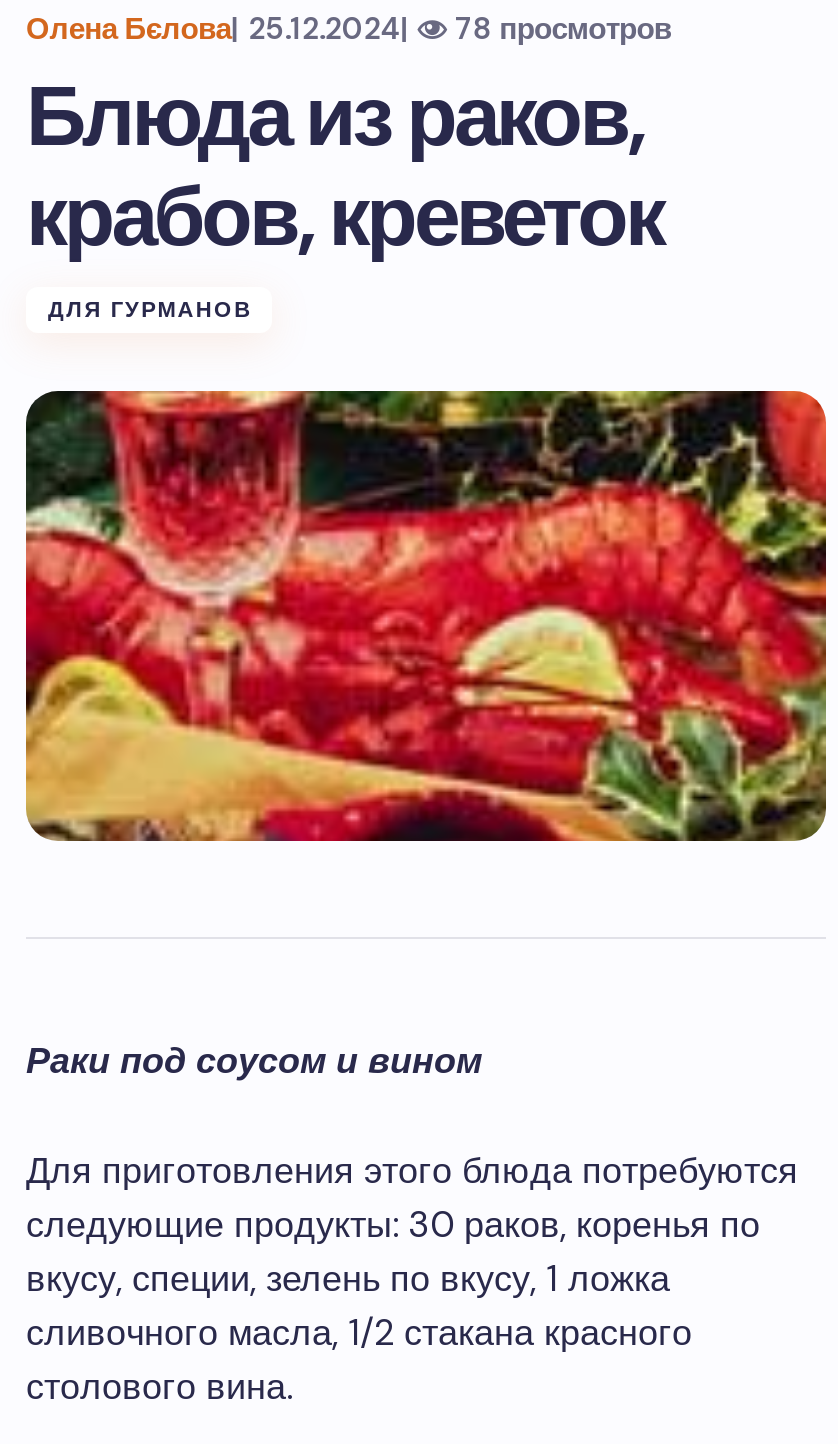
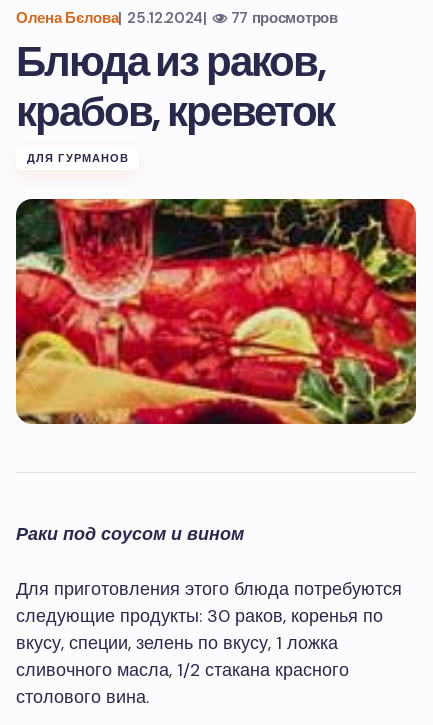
- 78 просмотров
+ 77 просмотров
